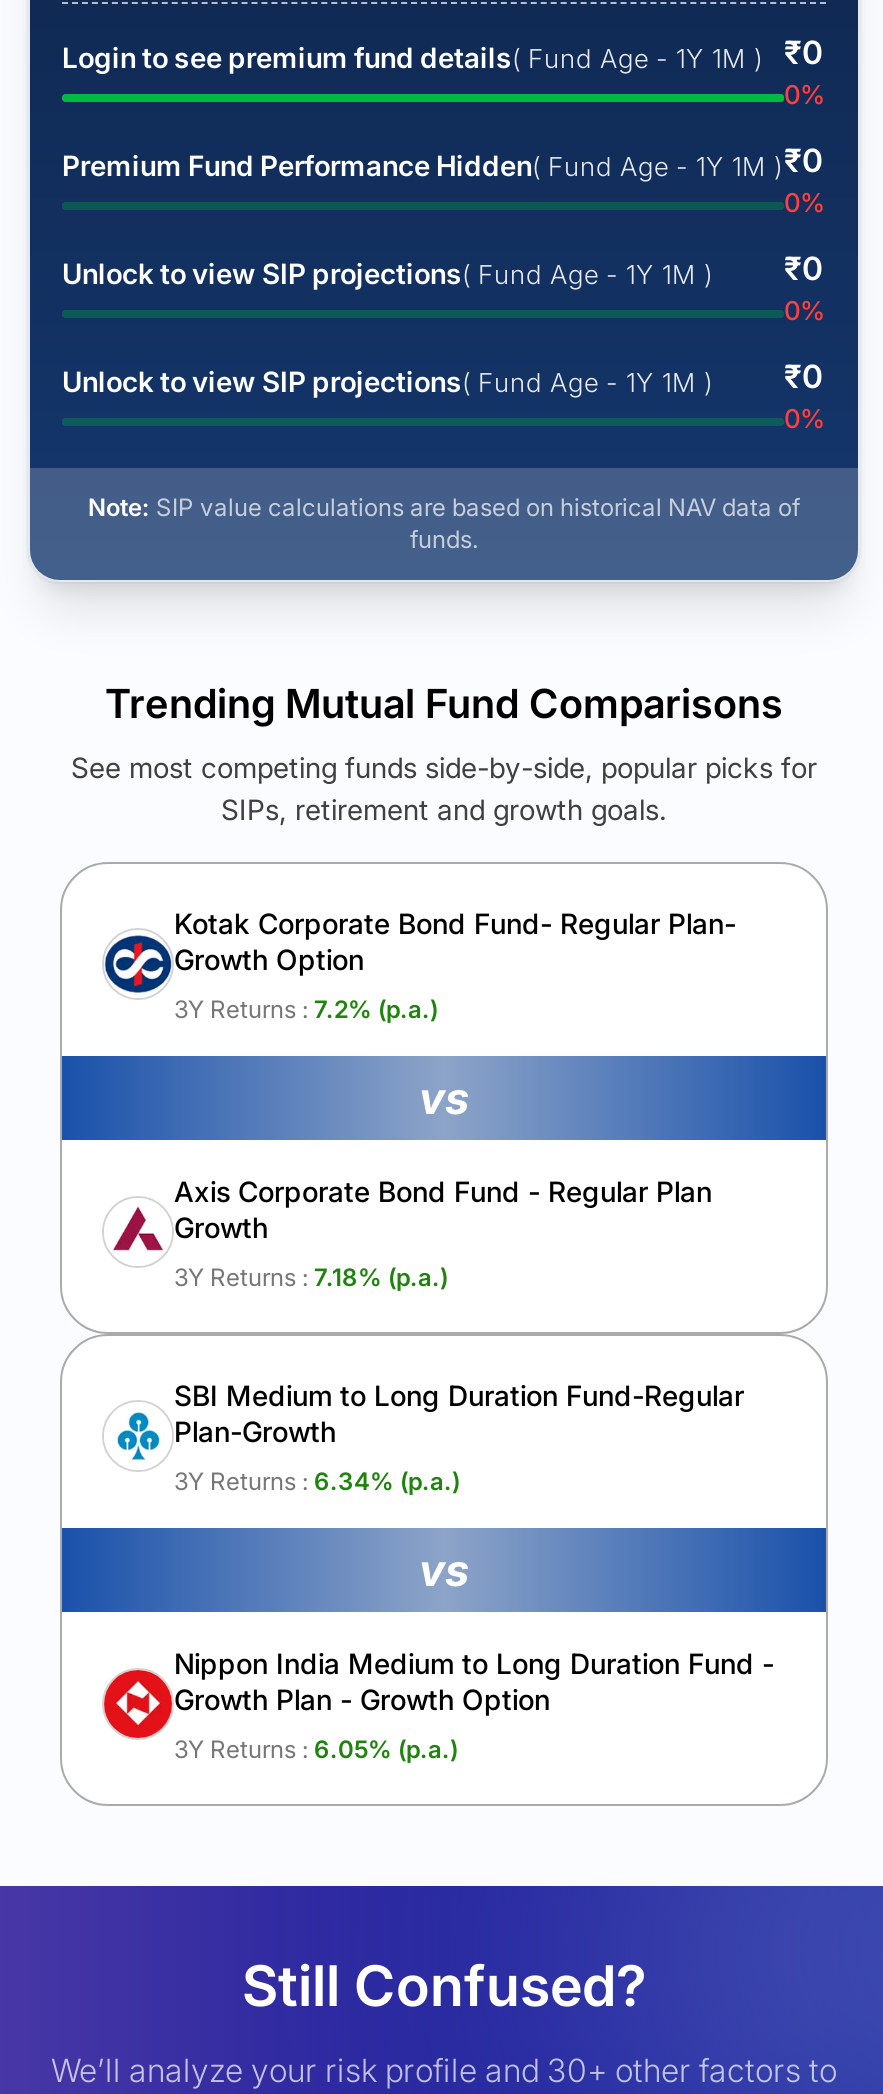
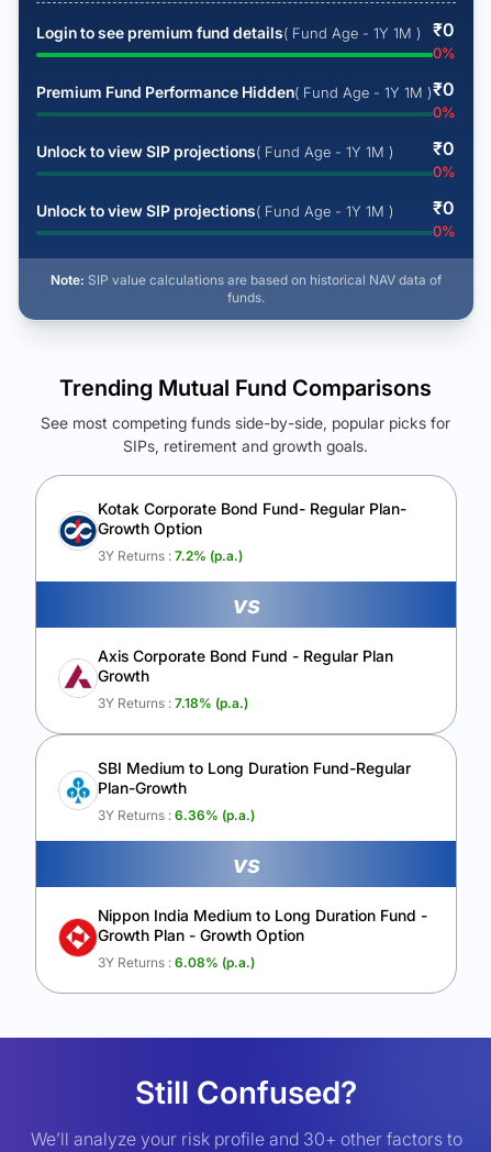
- 3Y Returns : 6.34% (p.a.)
+ 3Y Returns : 6.36% (p.a.)

- 3Y Returns : 6.05% (p.a.)
+ 3Y Returns : 6.08% (p.a.)
